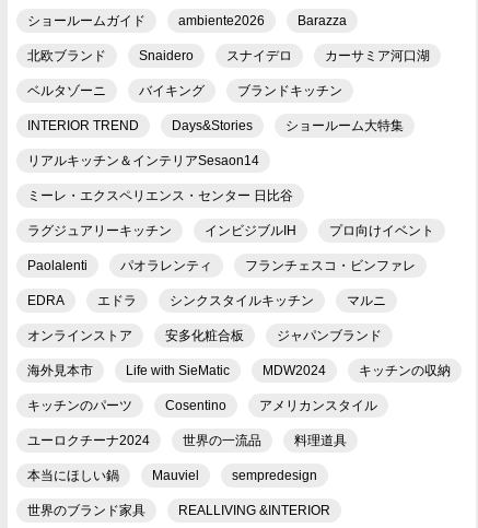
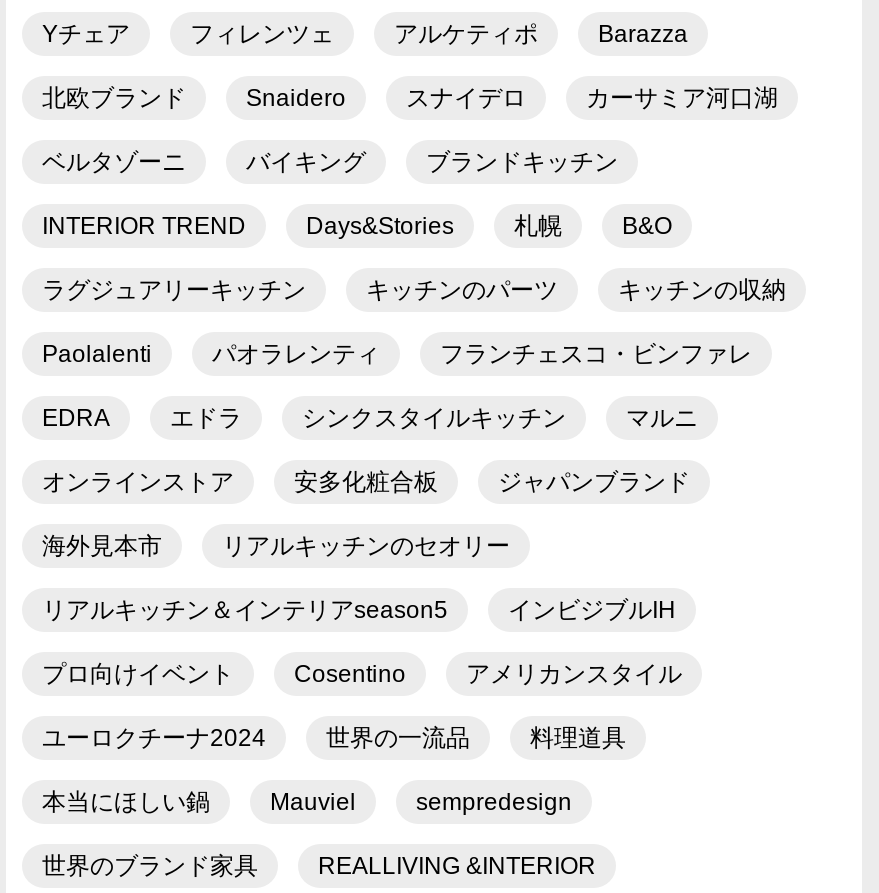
- ショールームガイド
- ambiente2026
+ Yチェア
+ フィレンツェ
+ アルケティポ

- ショールーム大特集
- リアルキッチン＆インテリアSesaon14
- ミーレ・エクスペリエンス・センター 日比谷
+ 札幌
+ B&O

moved up: ラグジュアリーキッチン | Paolalenti | パオラレンティ | ... | ジャパンブランド | 海外見本市

moved down: インビジブルIH | プロ向けイベント

moved up: キッチンの収納 | キッチンのパーツ

- Life with SieMatic
- MDW2024
+ リアルキッチンのセオリー
+ リアルキッチン＆インテリアseason5
